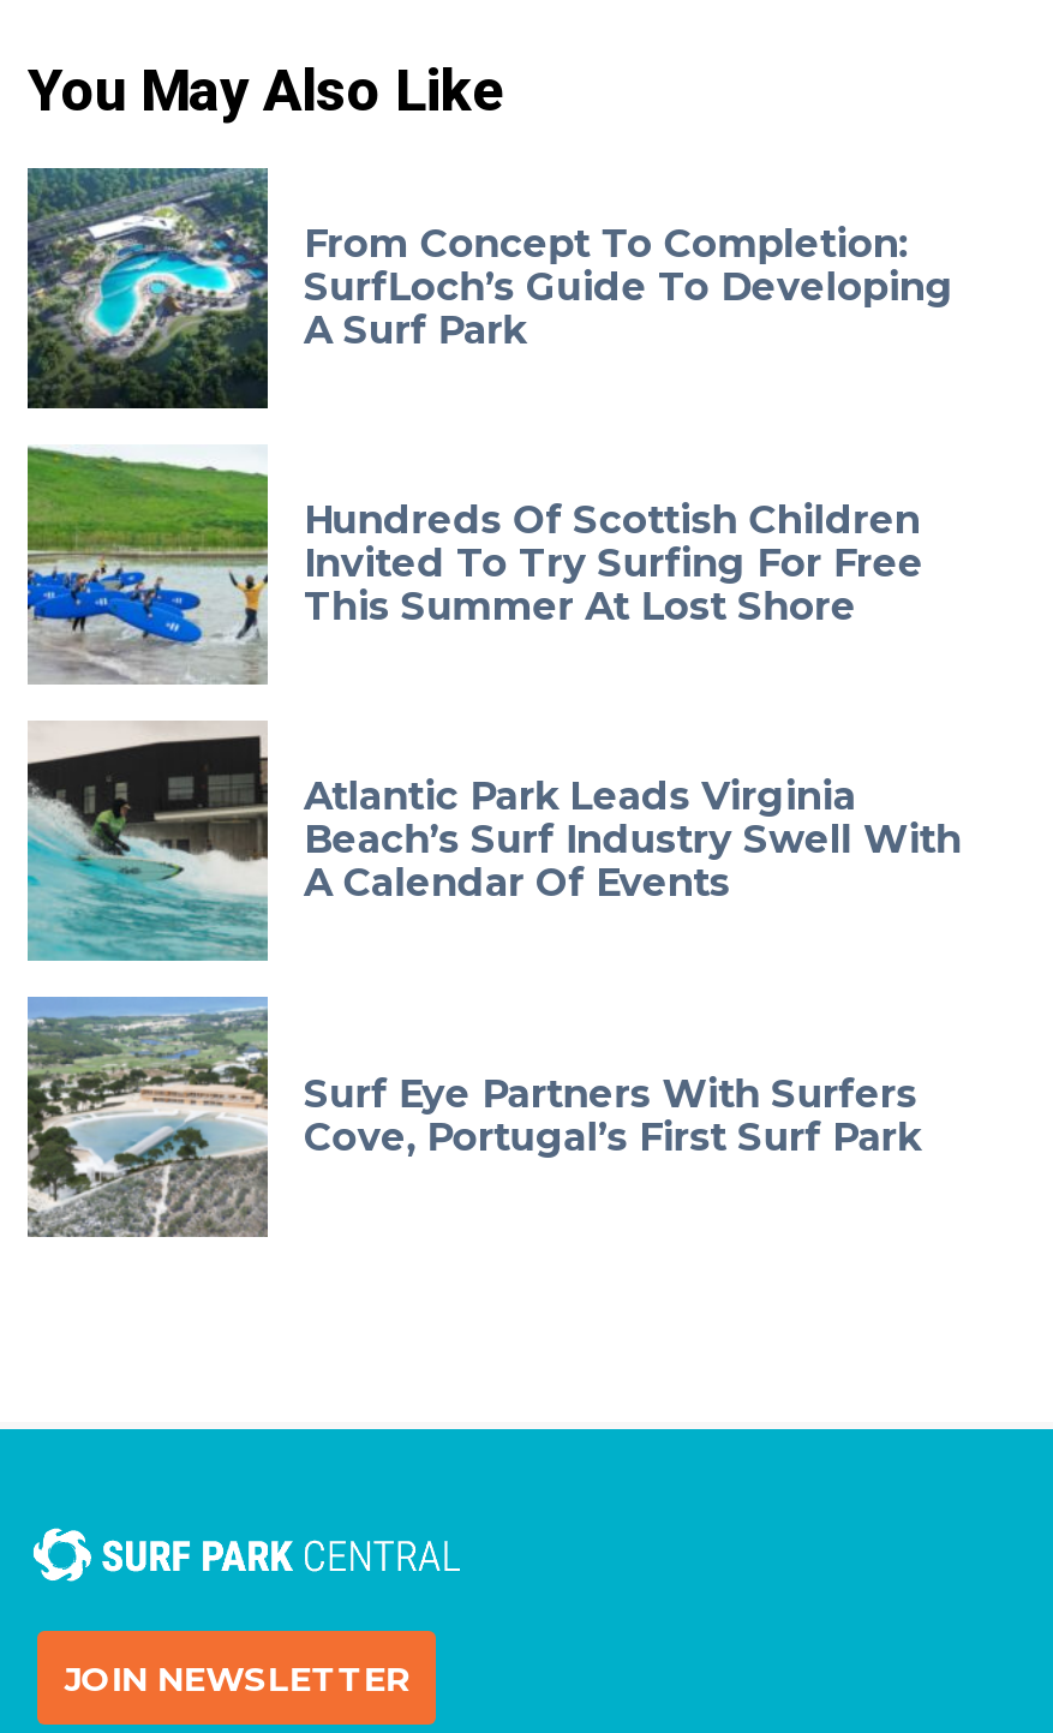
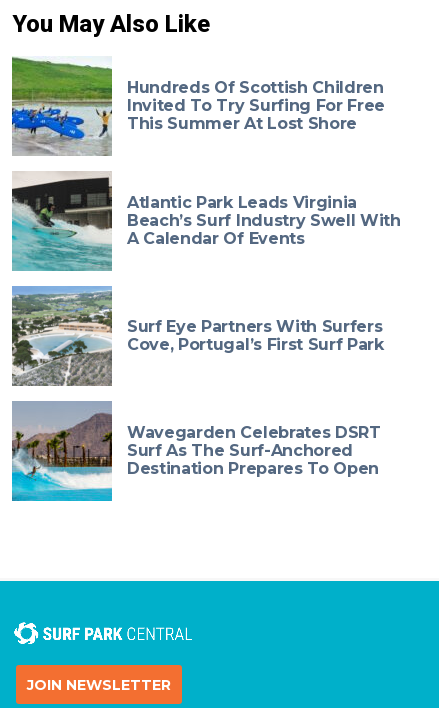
- [image]
- From Concept To Completion:
- SurfLoch’s Guide To Developing
- A Surf Park

moved up: [image] | Hundreds Of Scottish Children | Invited To Try Surfing For Free | ... | Surf Eye Partners With Surfers | Cove, Portugal’s First Surf Park

+ [image]
+ Wavegarden Celebrates DSRT
+ Surf As The Surf-Anchored
+ Destination Prepares To Open
